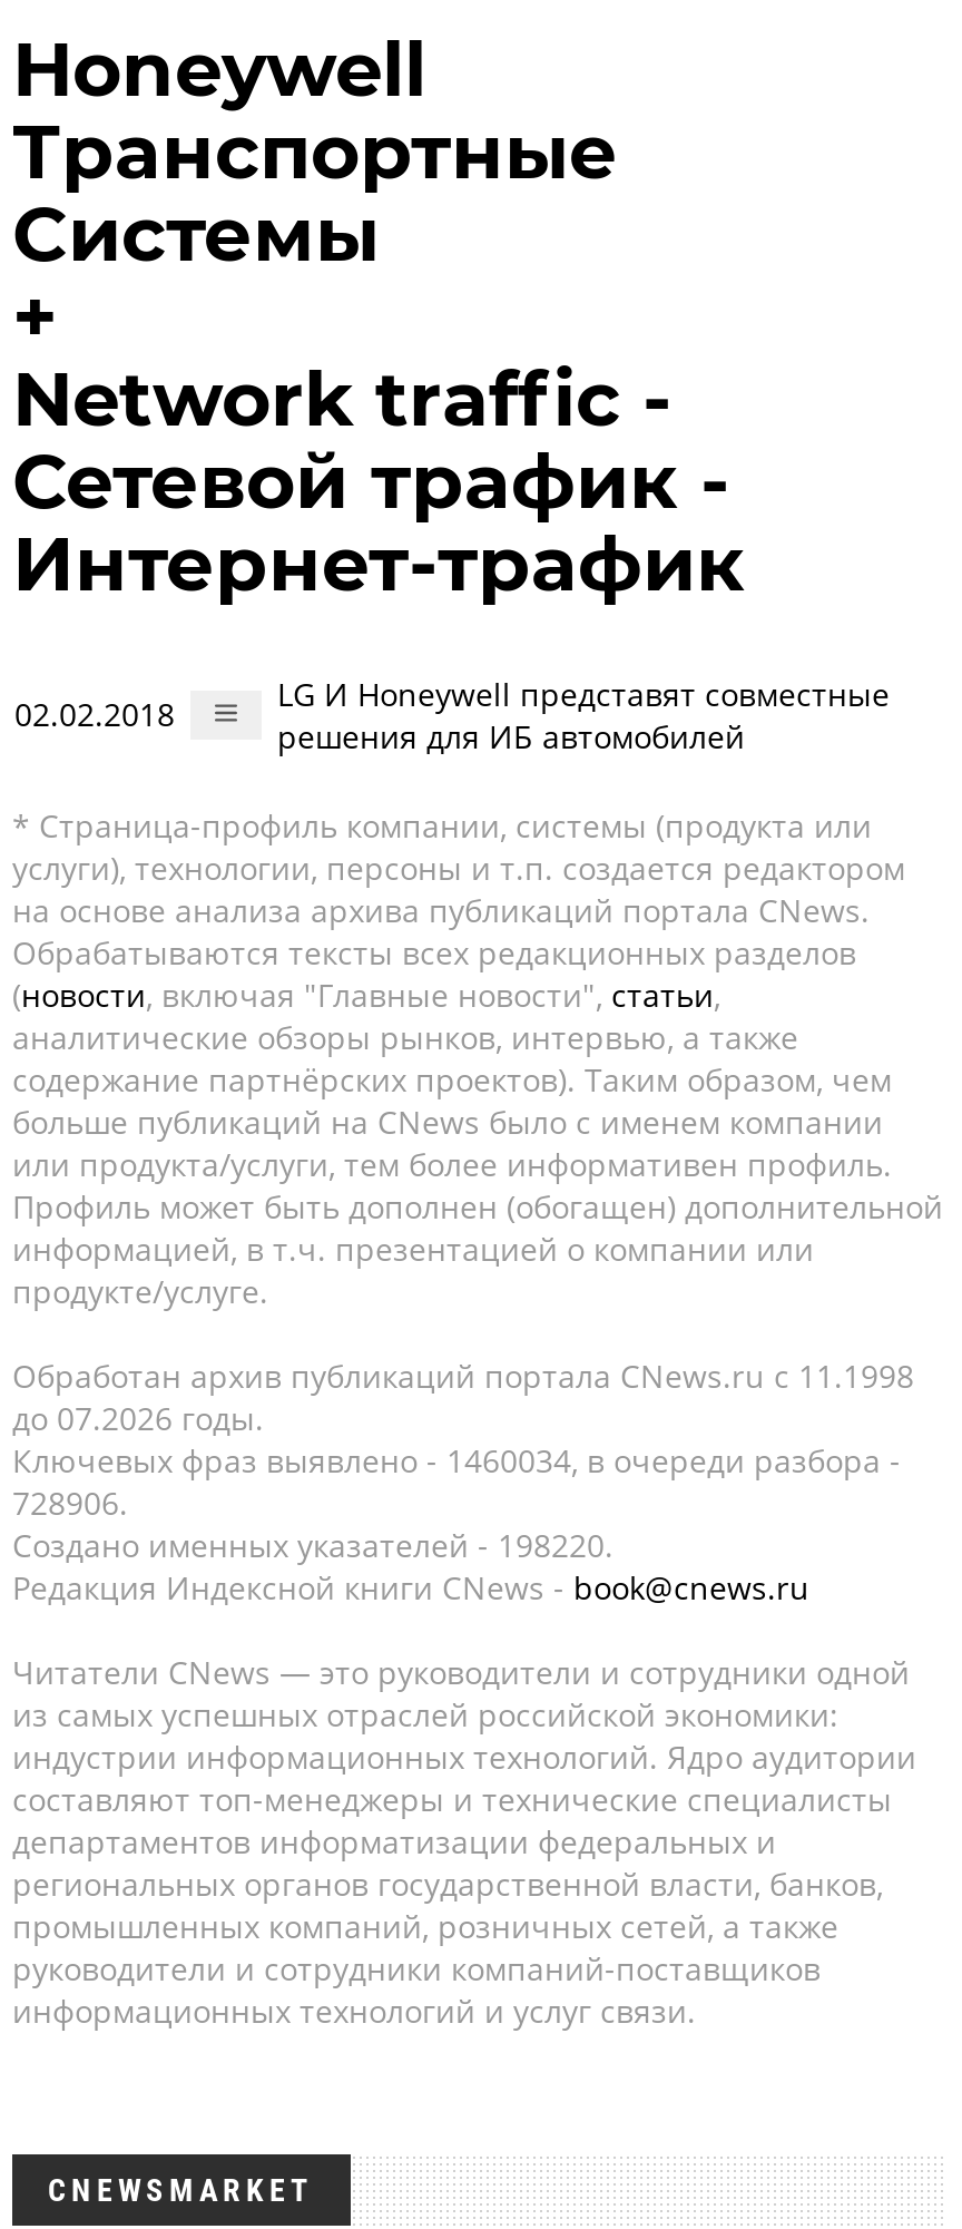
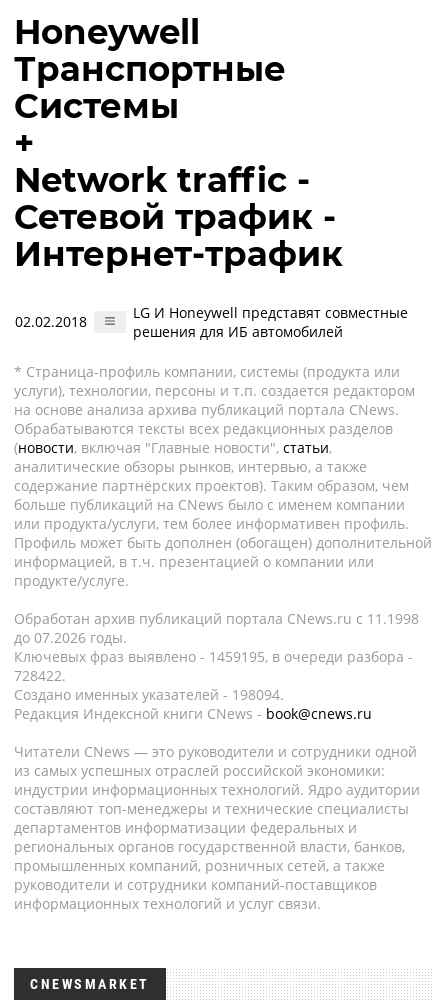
- Ключевых фраз выявлено - 1460034, в очереди разбора -
+ Ключевых фраз выявлено - 1459195, в очереди разбора -

- 728906.
+ 728422.

- Создано именных указателей - 198220.
+ Создано именных указателей - 198094.
